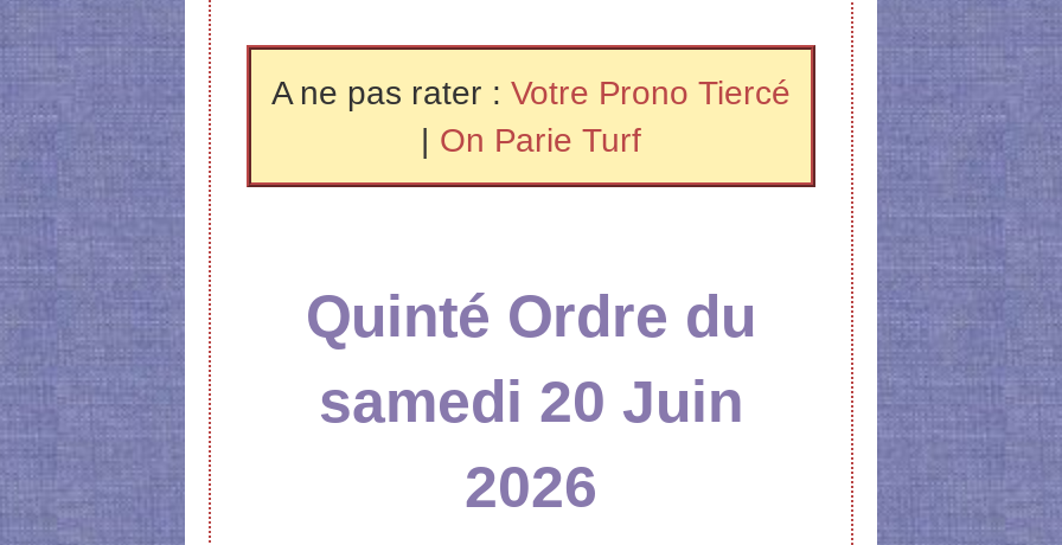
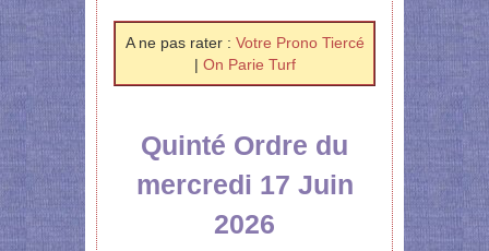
- samedi 20 Juin
+ mercredi 17 Juin
